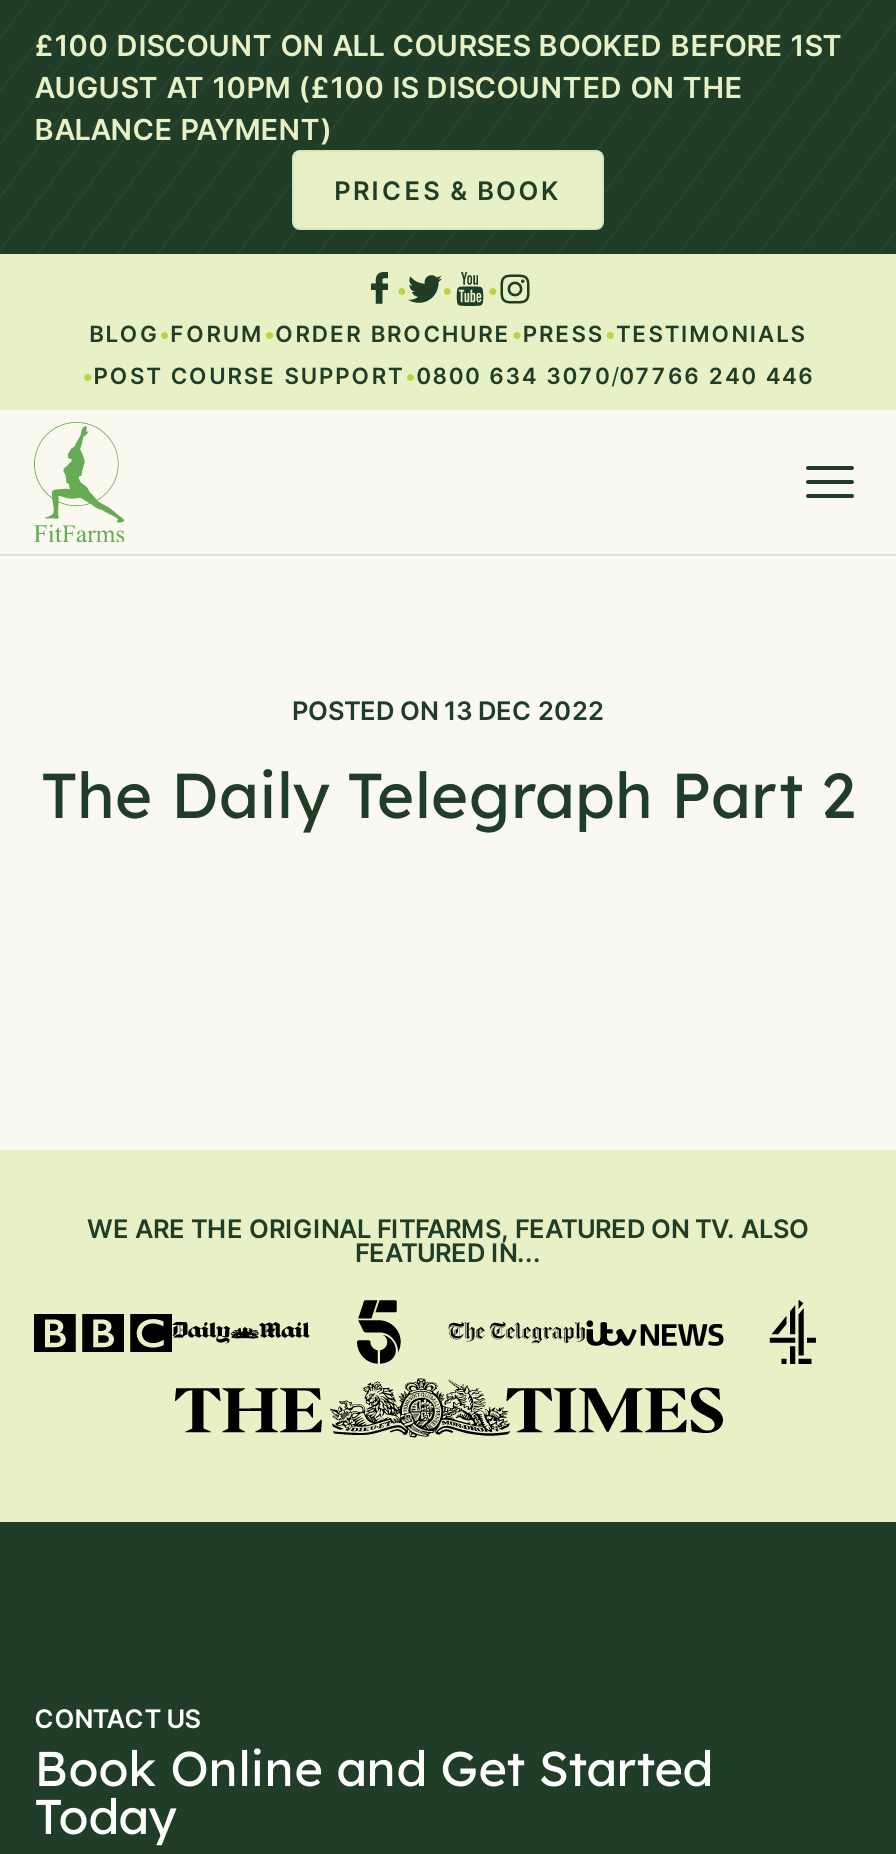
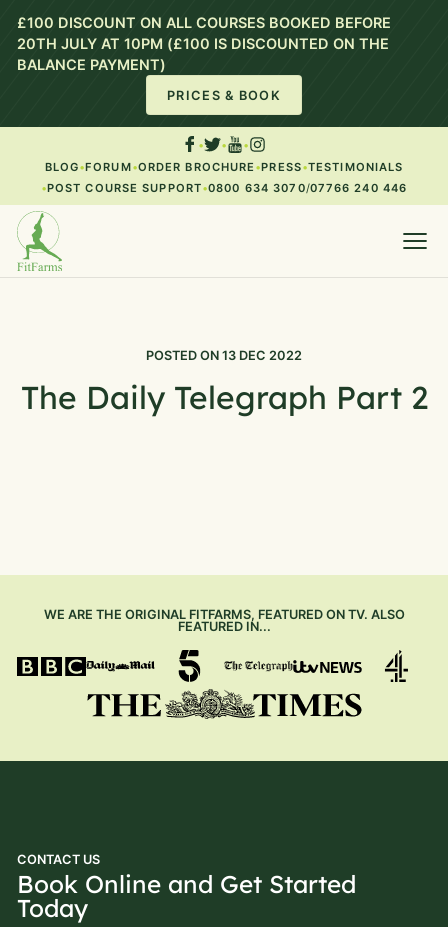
- £100 DISCOUNT ON ALL COURSES BOOKED BEFORE 1ST
- AUGUST AT 10PM (£100 IS DISCOUNTED ON THE
+ £100 DISCOUNT ON ALL COURSES BOOKED BEFORE
+ 20TH JULY AT 10PM (£100 IS DISCOUNTED ON THE
